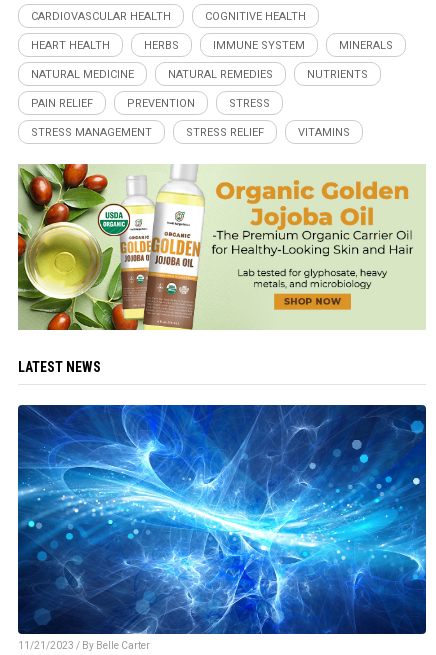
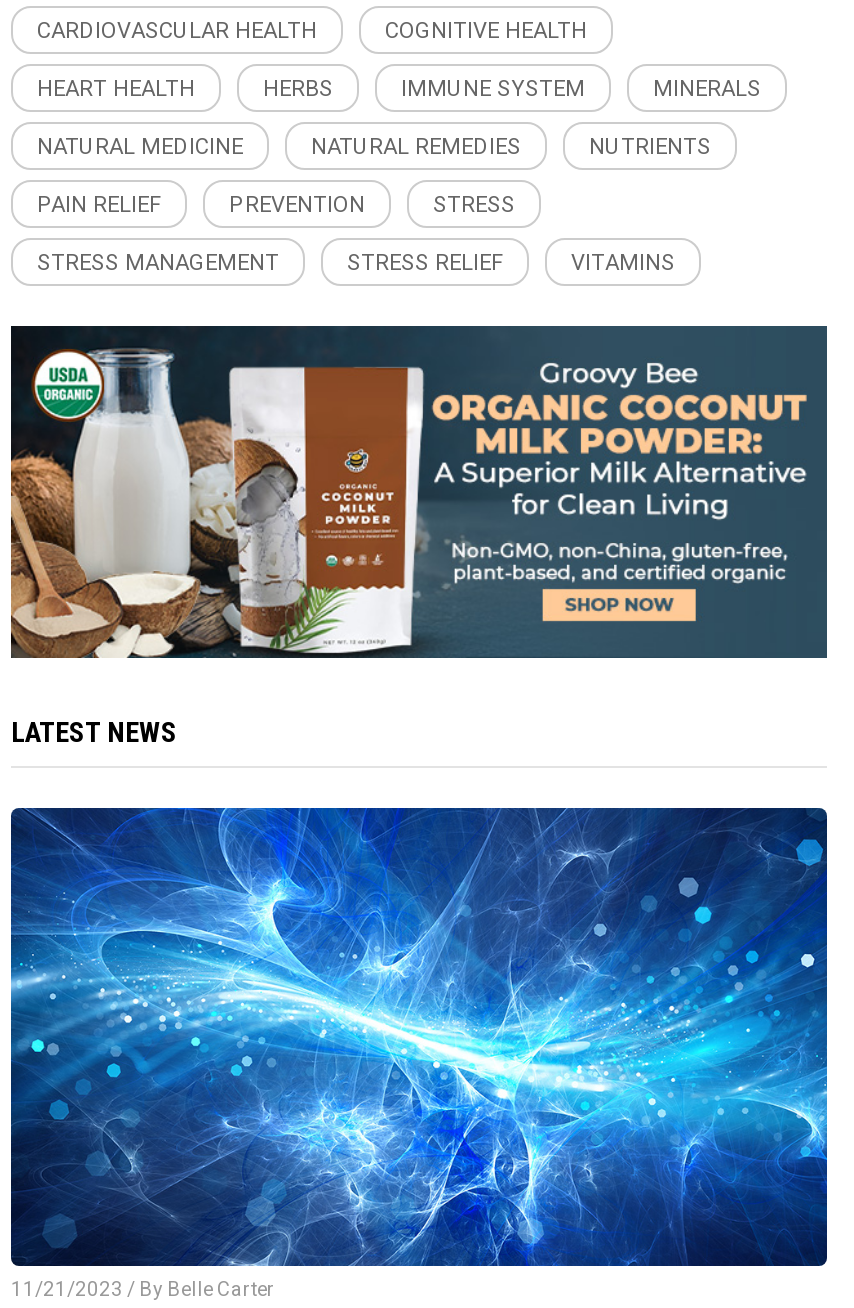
- [image]
+ [image]
